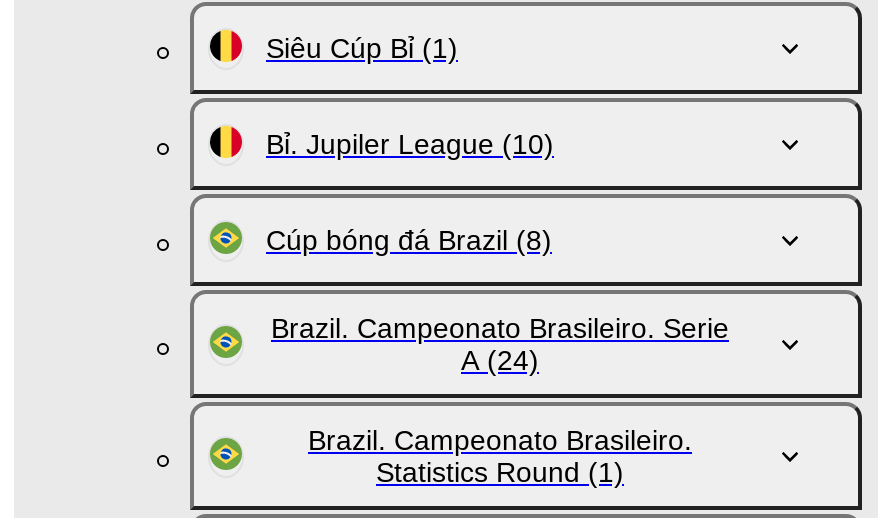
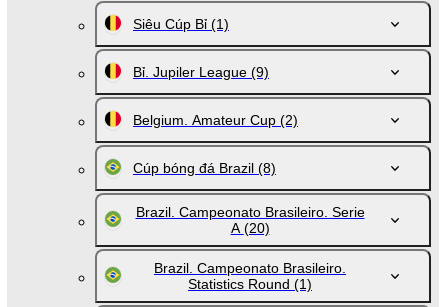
- Bỉ. Jupiler League (10)
+ Bỉ. Jupiler League (9)
+ Belgium. Amateur Cup (2)

- A (24)
+ A (20)
